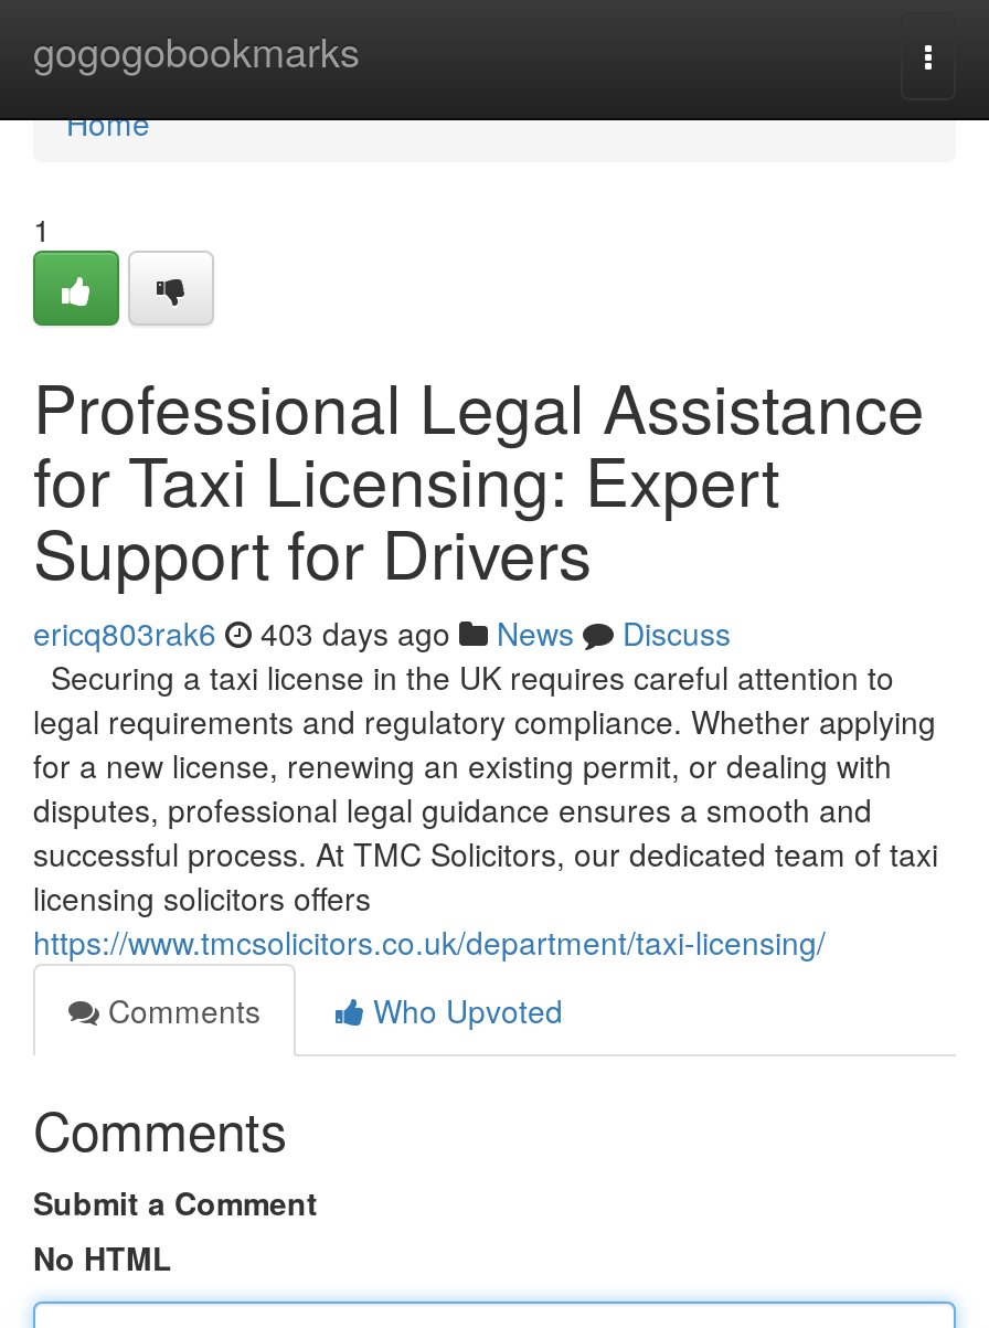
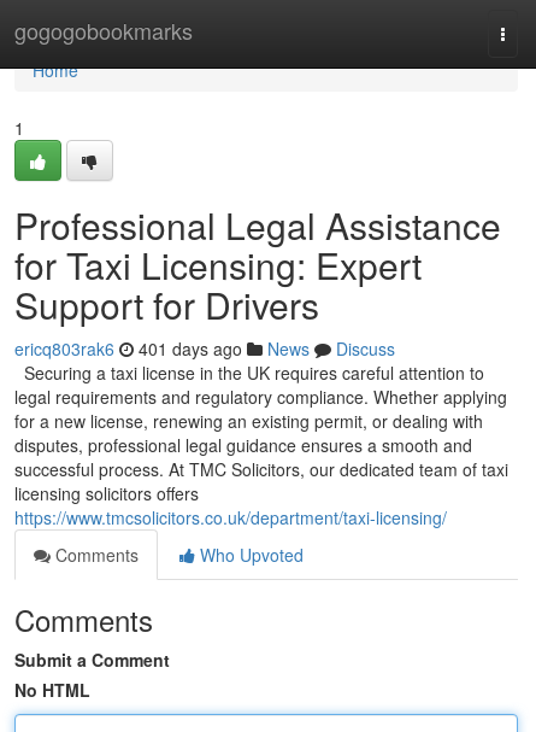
- ericq803rak6 403 days ago News Discuss
+ ericq803rak6 401 days ago News Discuss
